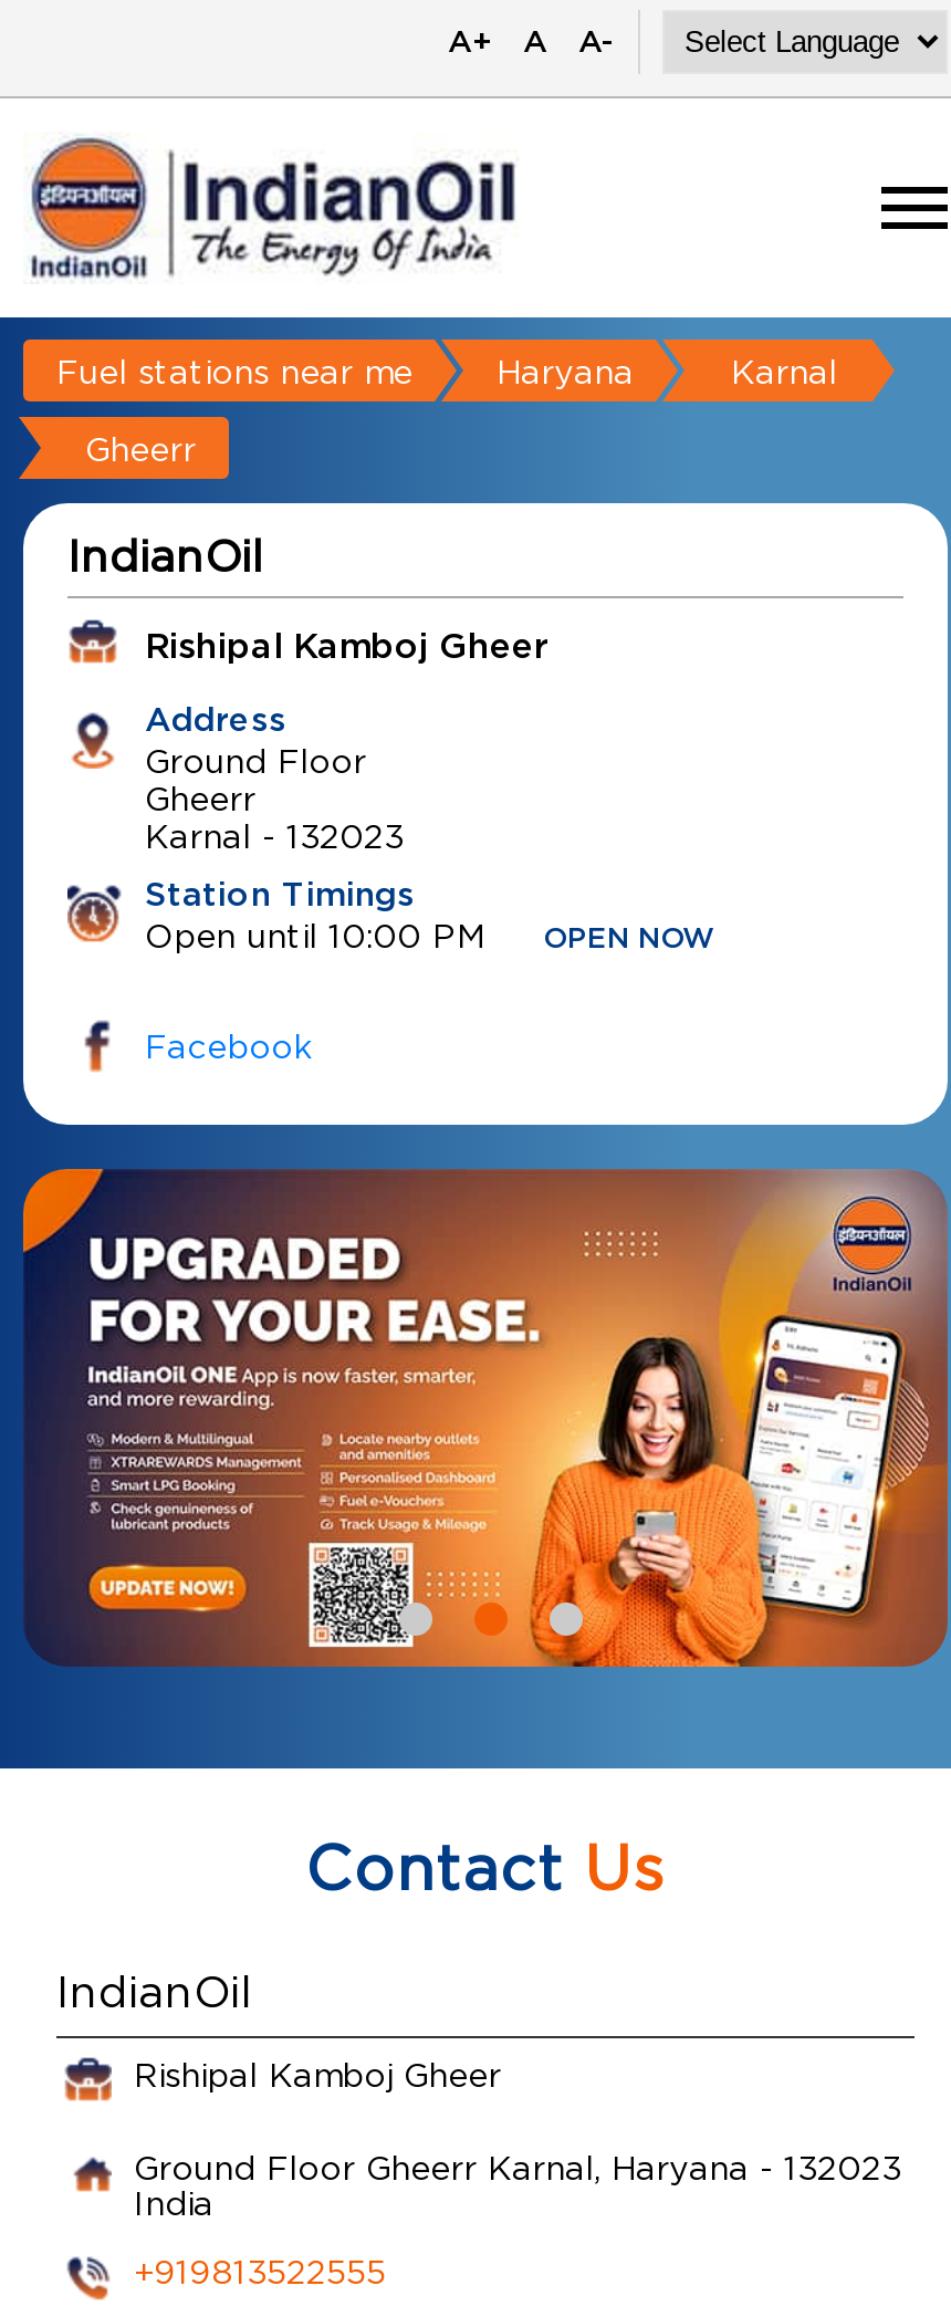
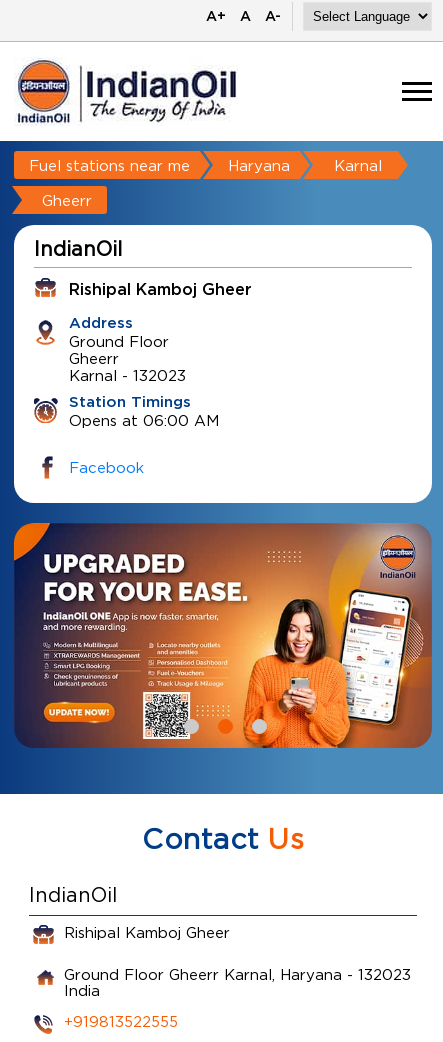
- Open until 10:00 PM
- OPEN NOW
+ Opens at 06:00 AM
